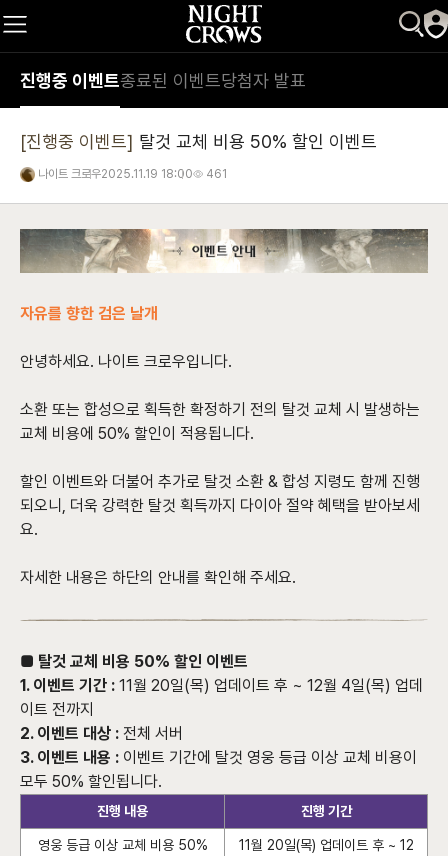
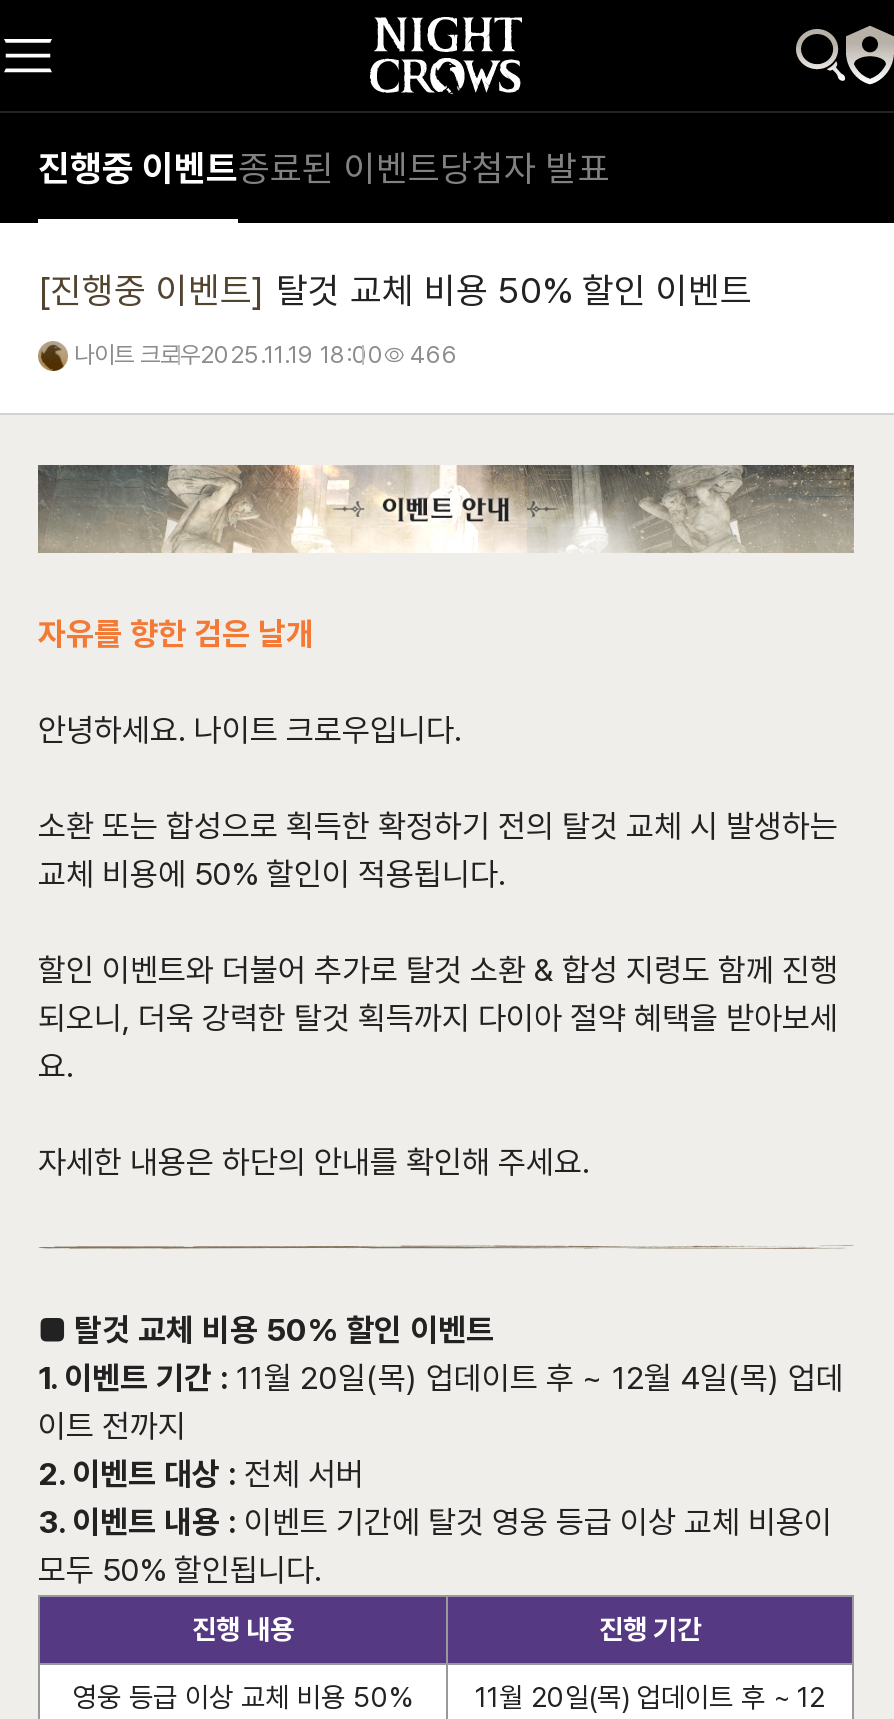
- 나이트 크로우2025.11.19 18:00 461
+ 나이트 크로우2025.11.19 18:00 466
